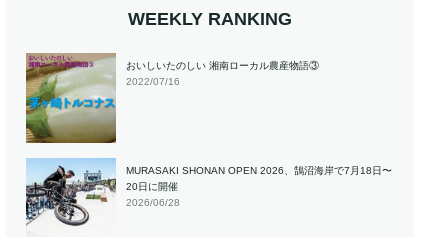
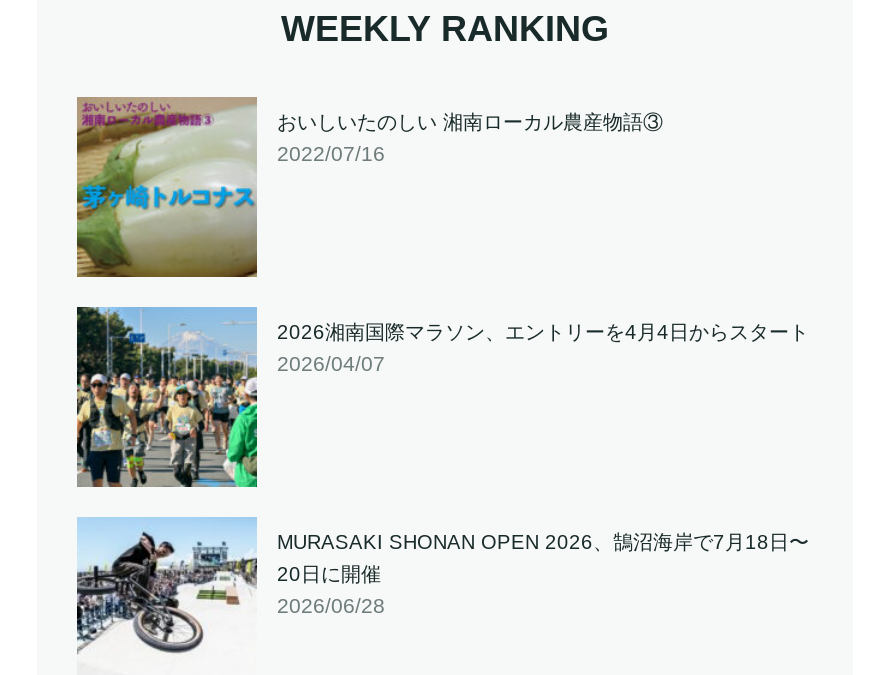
+ [image]
+ 2026湘南国際マラソン、エントリーを4月4日からスタート
+ 2026/04/07
